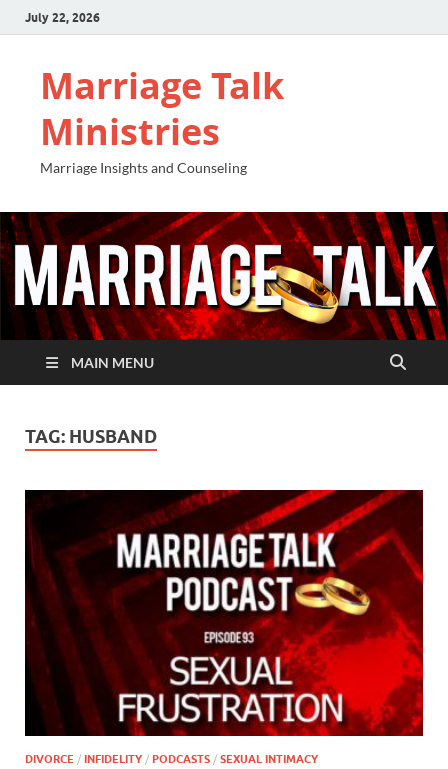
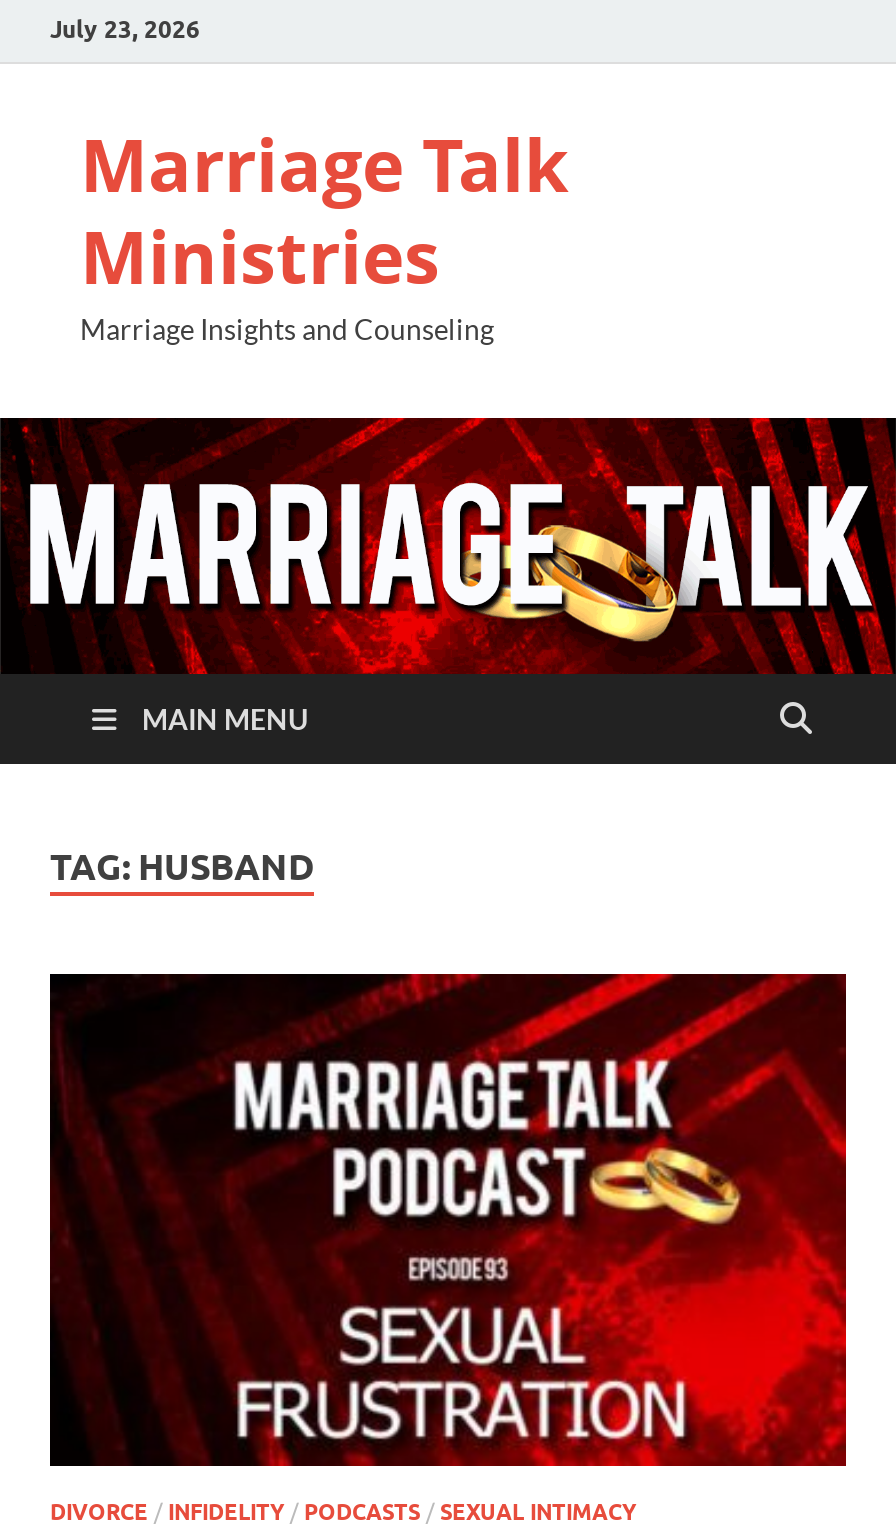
- July 22, 2026
+ July 23, 2026
